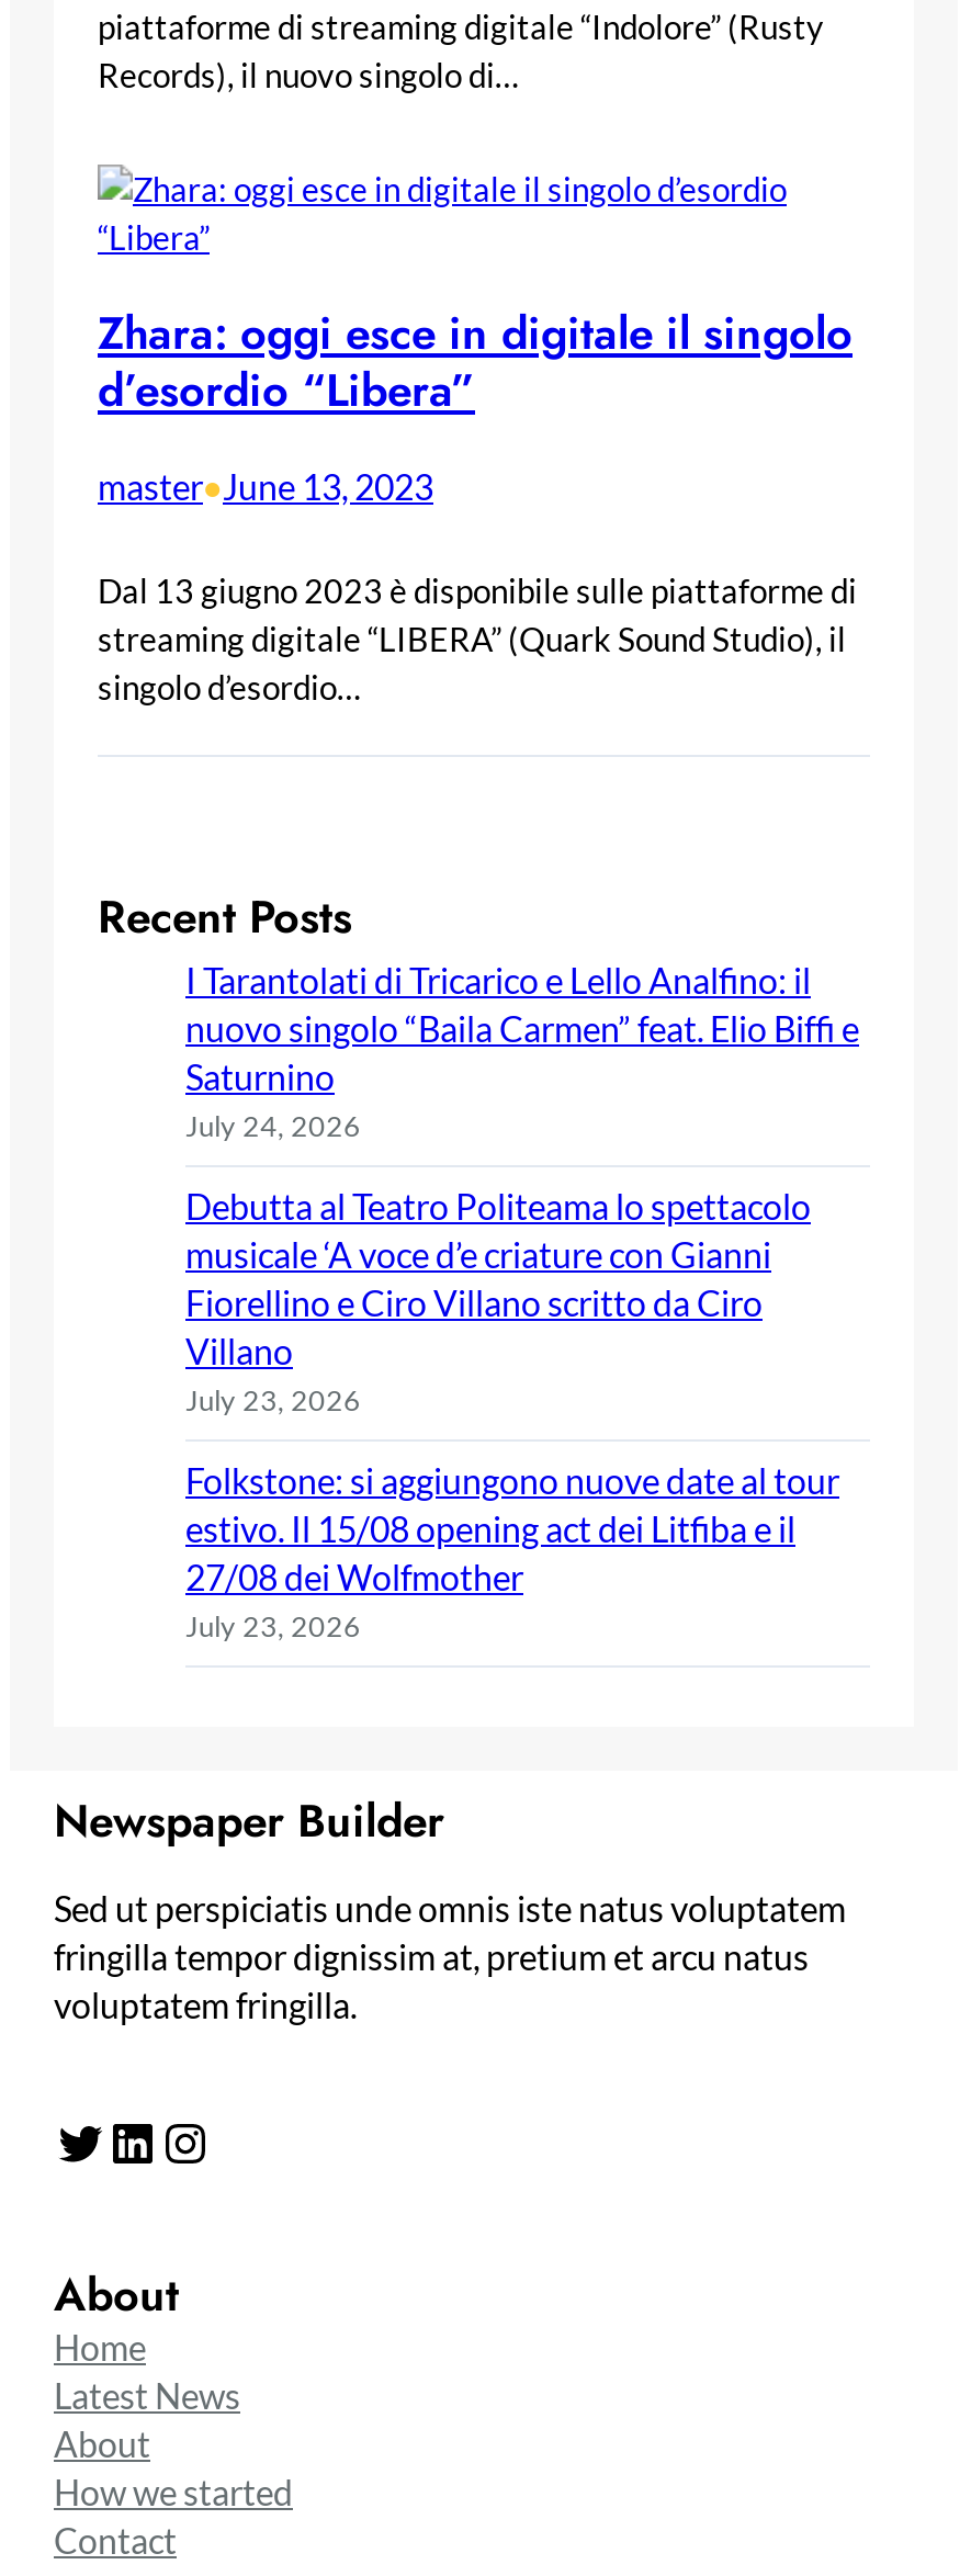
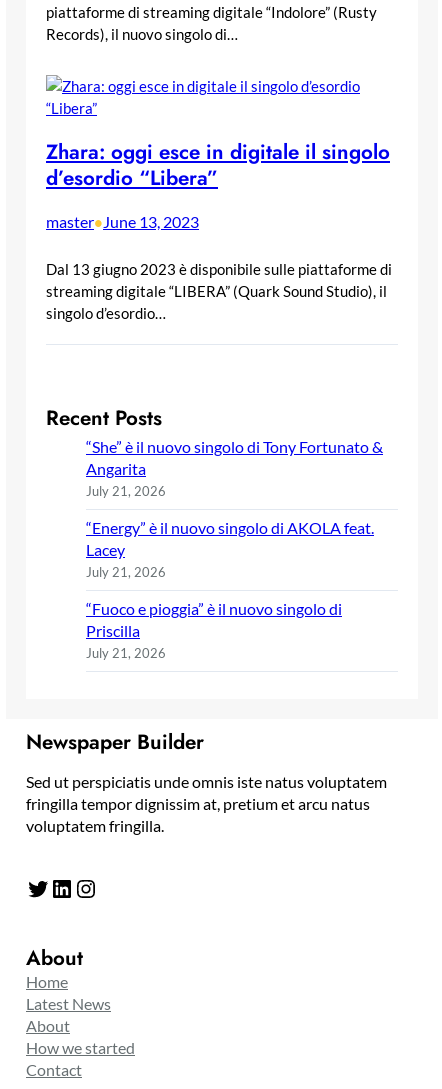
- I Tarantolati di Tricarico e Lello Analfino: il
- nuovo singolo “Baila Carmen” feat. Elio Biffi e
- Saturnino
- July 24, 2026
+ “She” è il nuovo singolo di Tony Fortunato &
+ Angarita
+ July 21, 2026

- Debutta al Teatro Politeama lo spettacolo
- musicale ‘A voce d’e criature con Gianni
- Fiorellino e Ciro Villano scritto da Ciro
- Villano
- July 23, 2026
+ “Energy” è il nuovo singolo di AKOLA feat.
+ Lacey
+ July 21, 2026

- Folkstone: si aggiungono nuove date al tour
- estivo. Il 15/08 opening act dei Litfiba e il
- 27/08 dei Wolfmother
- July 23, 2026
+ “Fuoco e pioggia” è il nuovo singolo di
+ Priscilla
+ July 21, 2026
